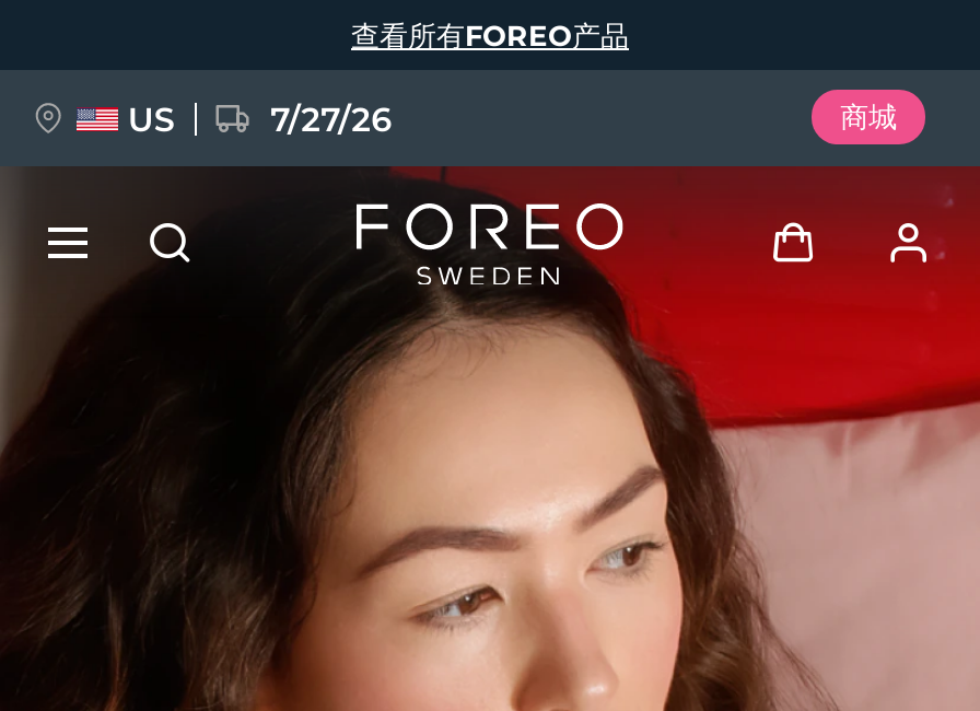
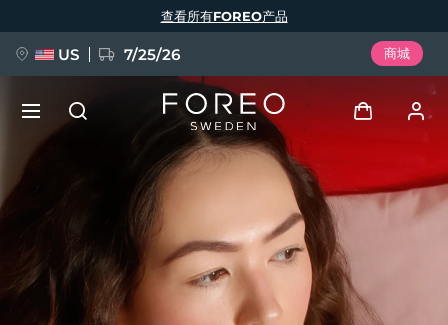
- 7/27/26
+ 7/25/26
